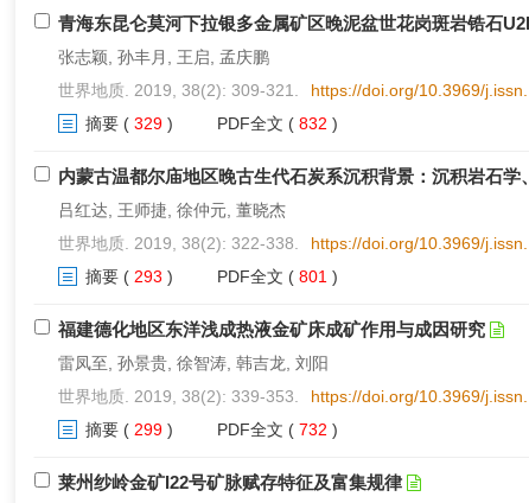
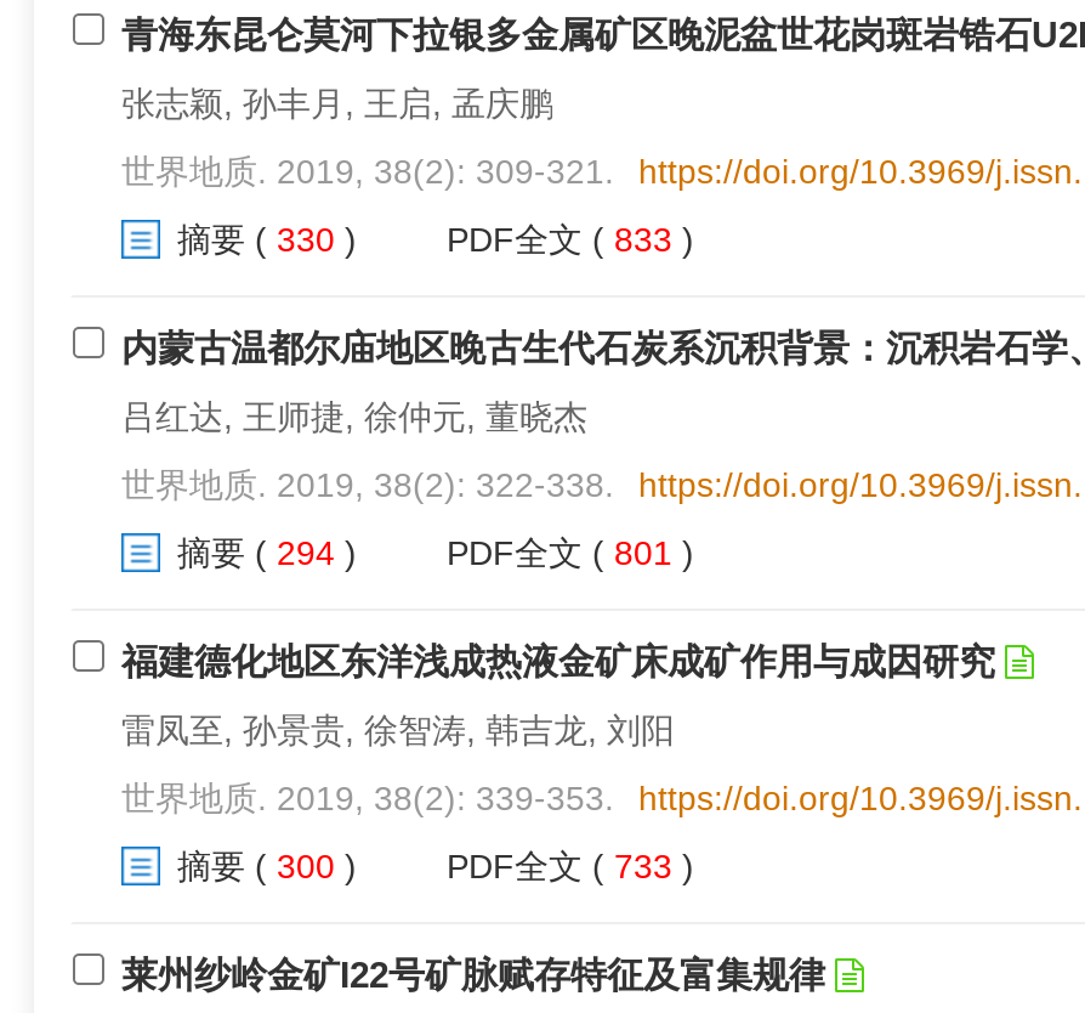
- 摘要( 329)
+ 摘要( 330)

- PDF全文( 832)
+ PDF全文( 833)

- 摘要( 293)
+ 摘要( 294)

- 摘要( 299)
+ 摘要( 300)

- PDF全文( 732)
+ PDF全文( 733)
